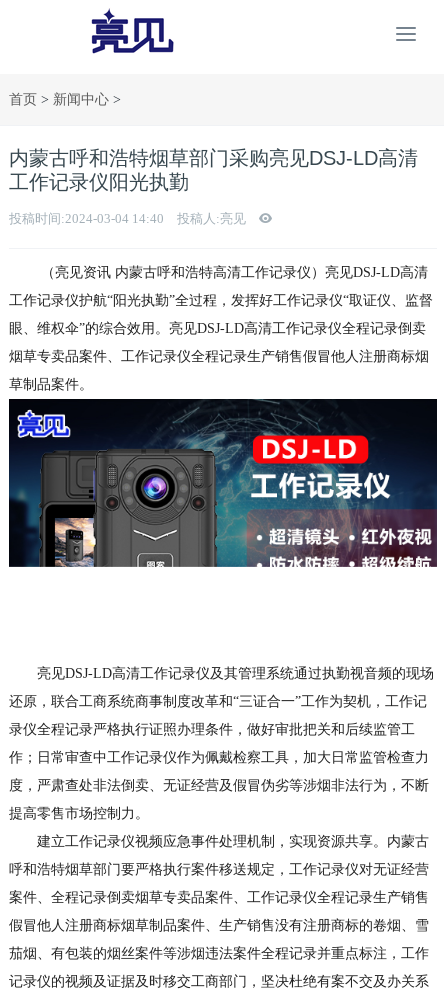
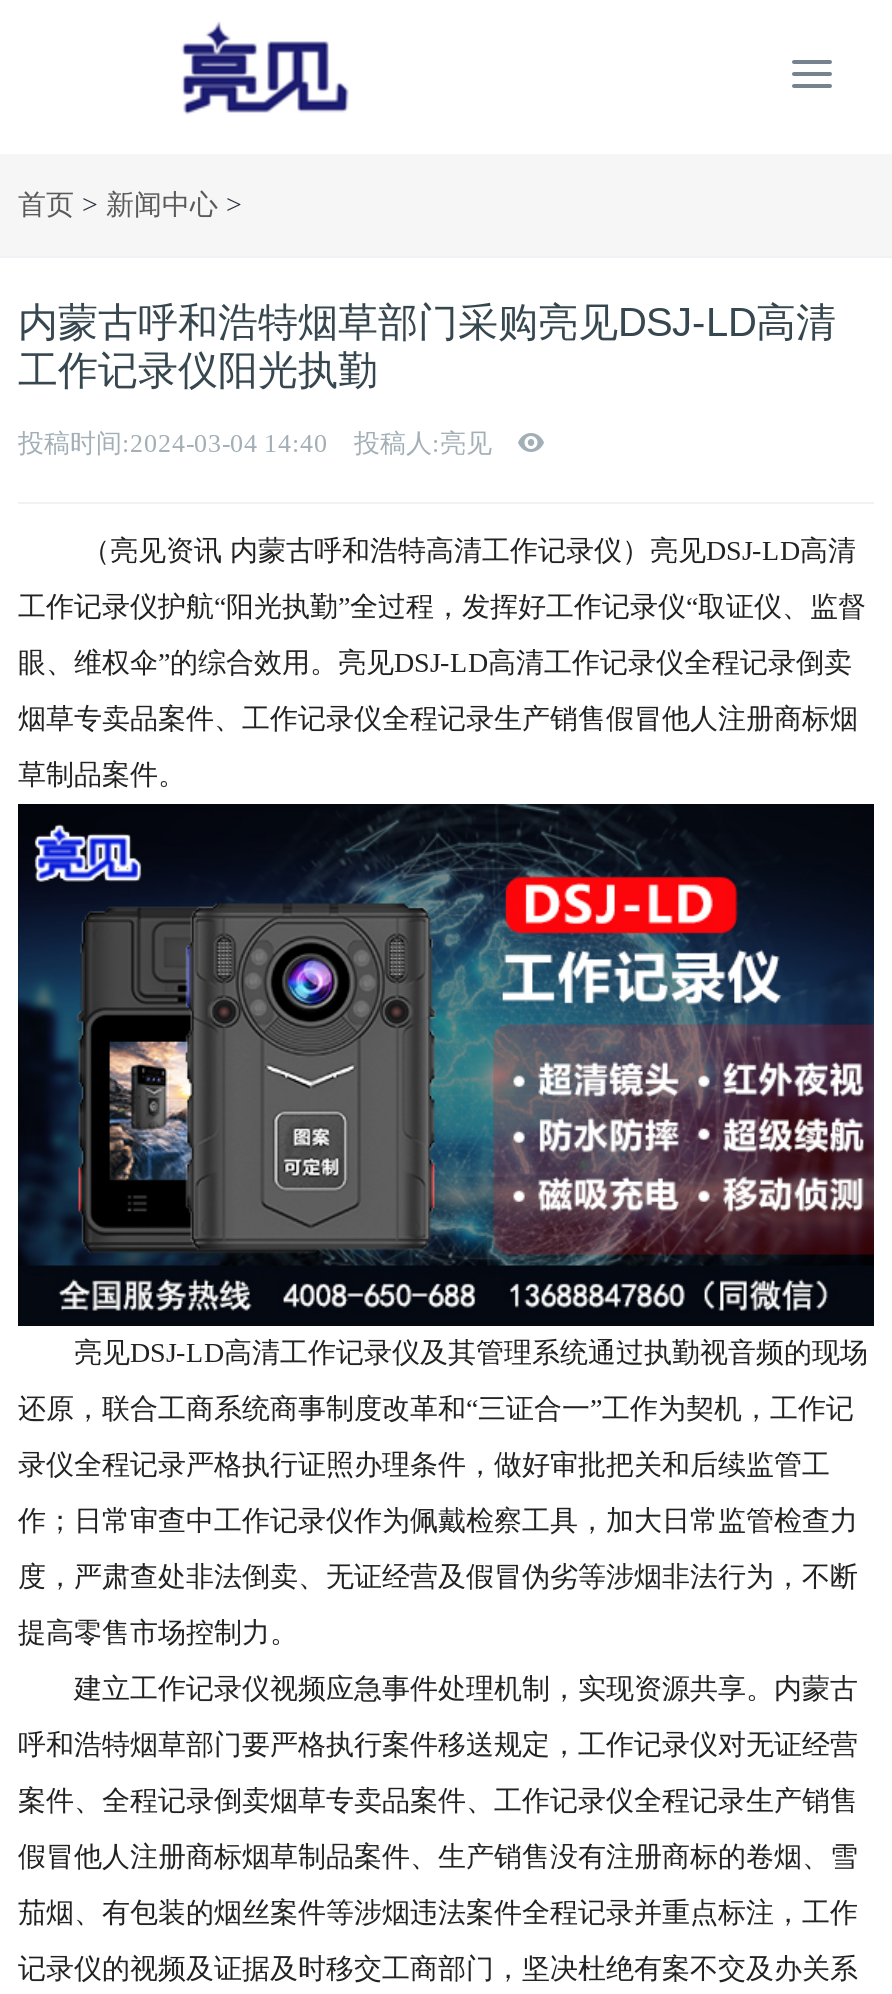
+ [image]
